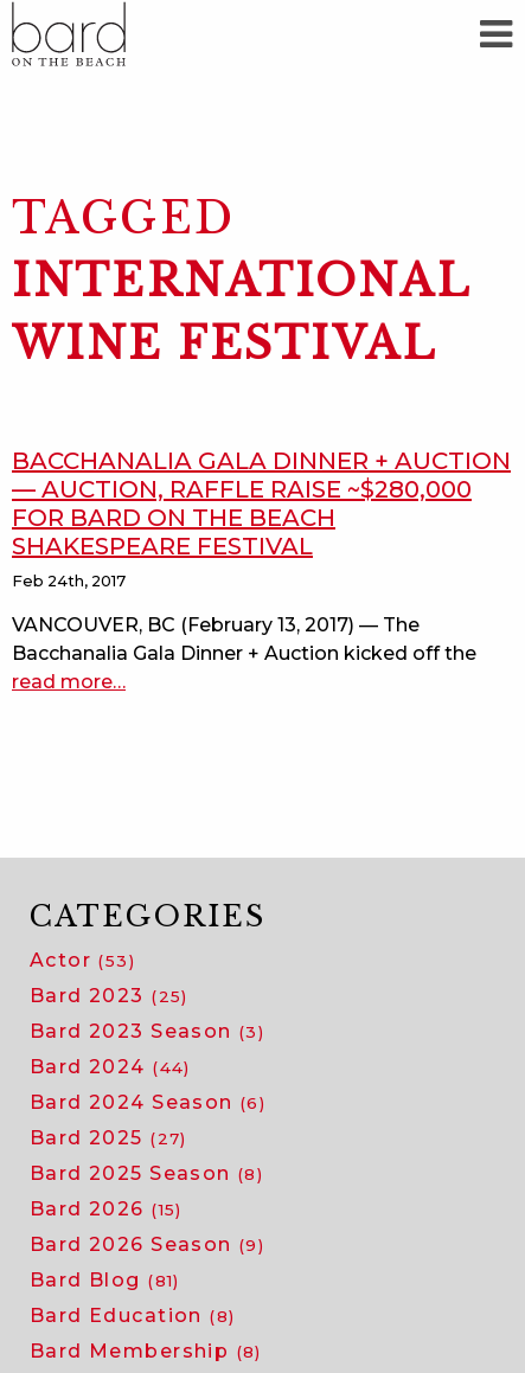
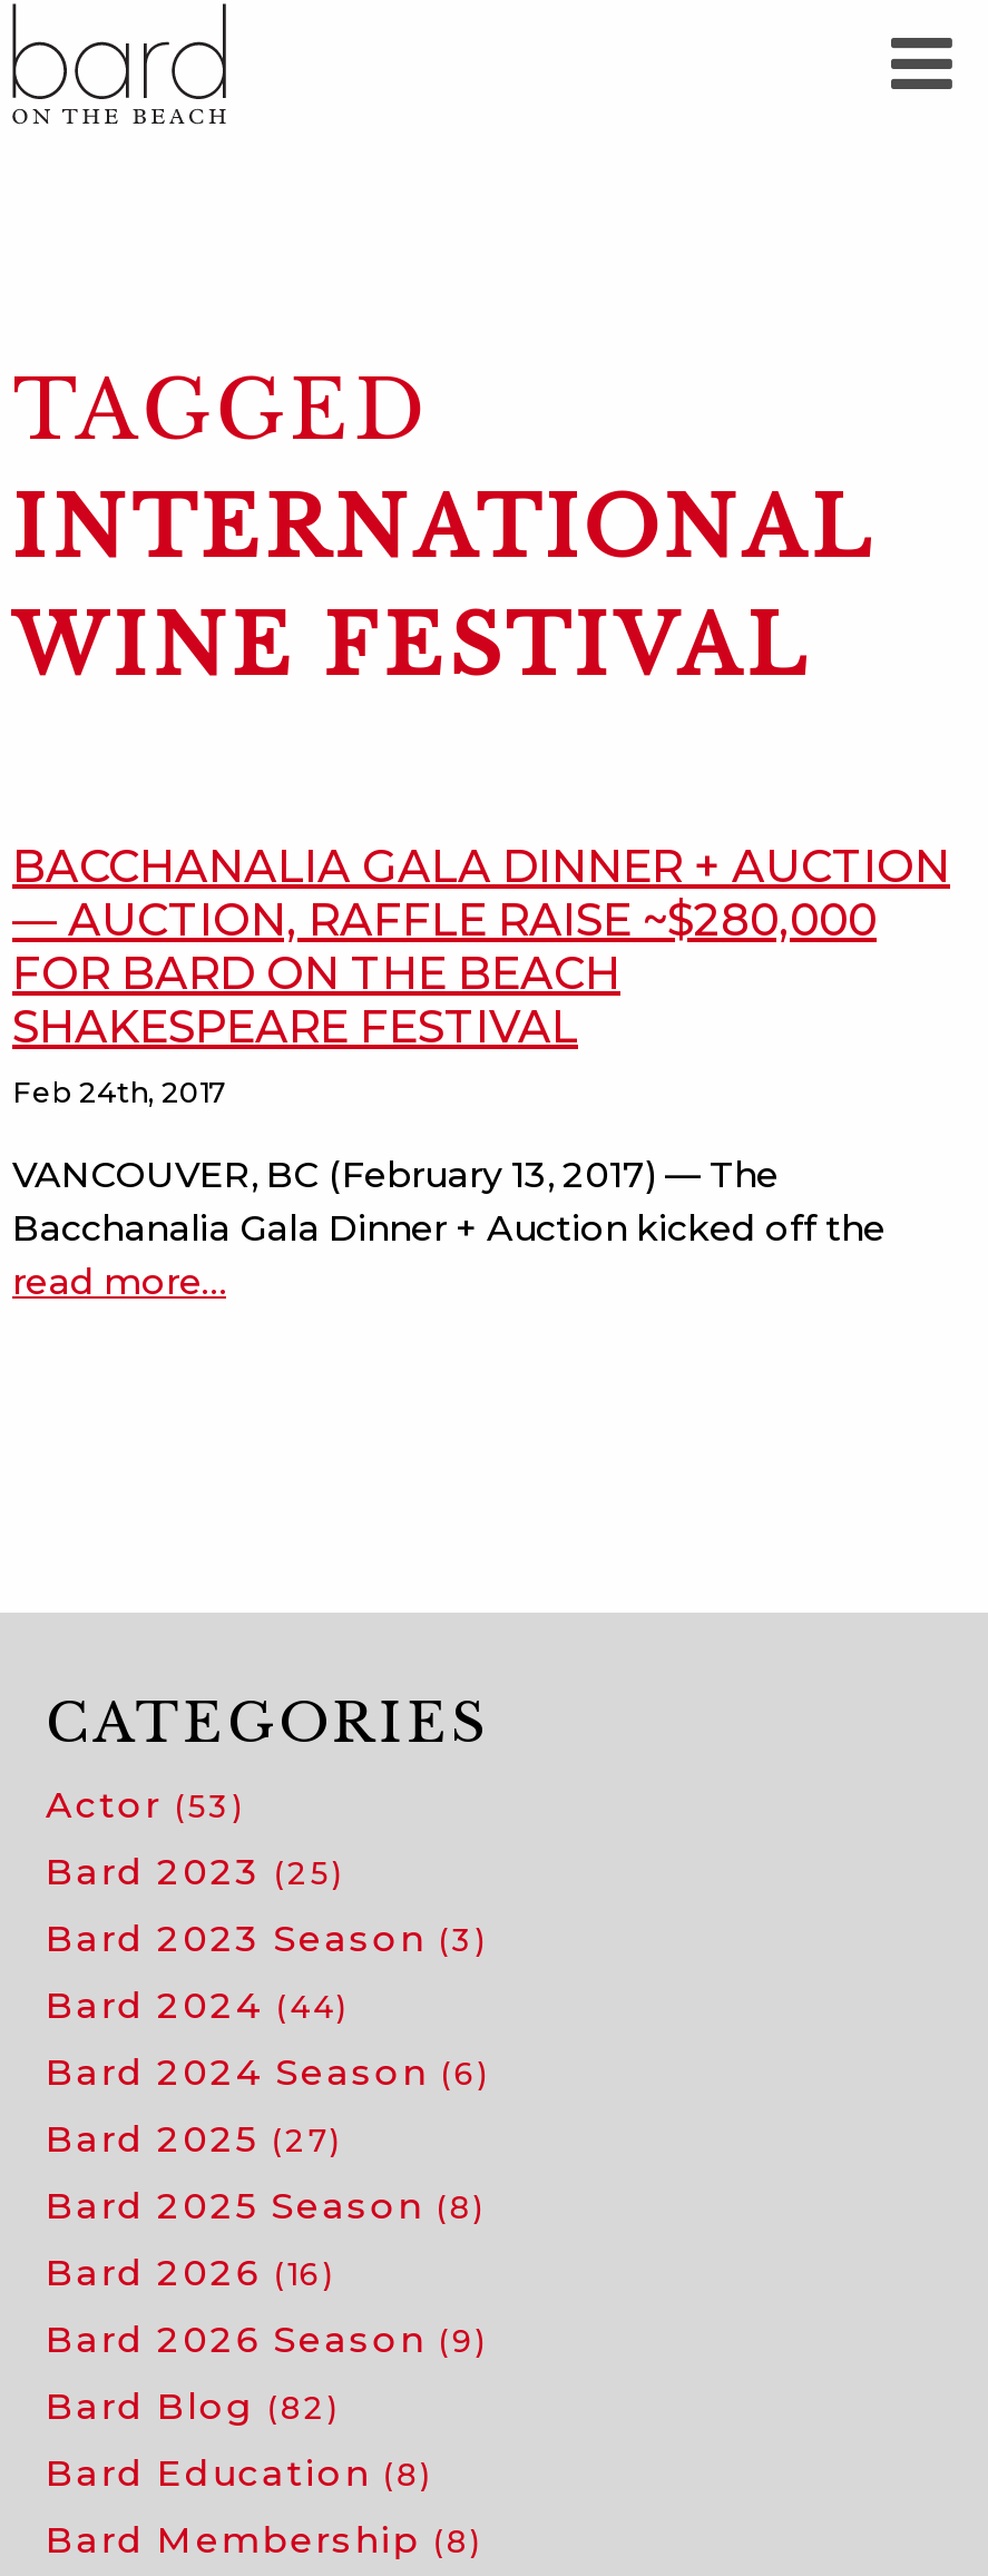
- Bard 2026 (15)
+ Bard 2026 (16)

- Bard Blog (81)
+ Bard Blog (82)
